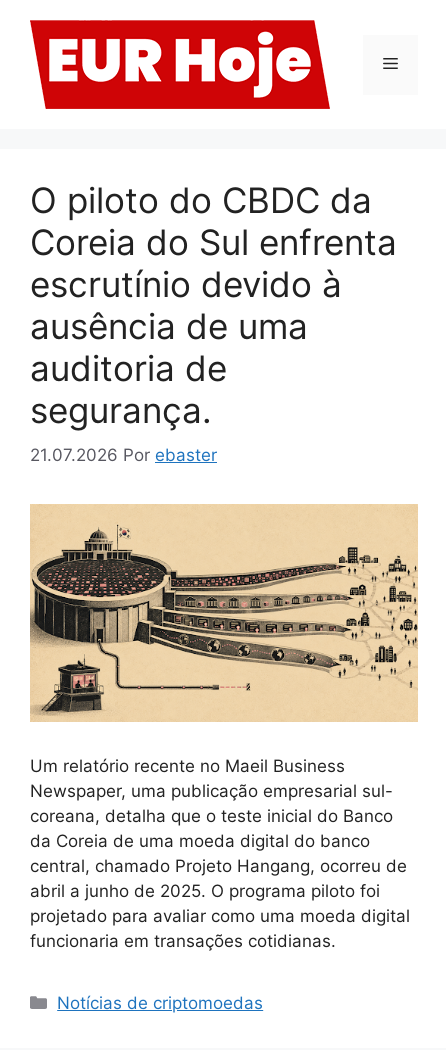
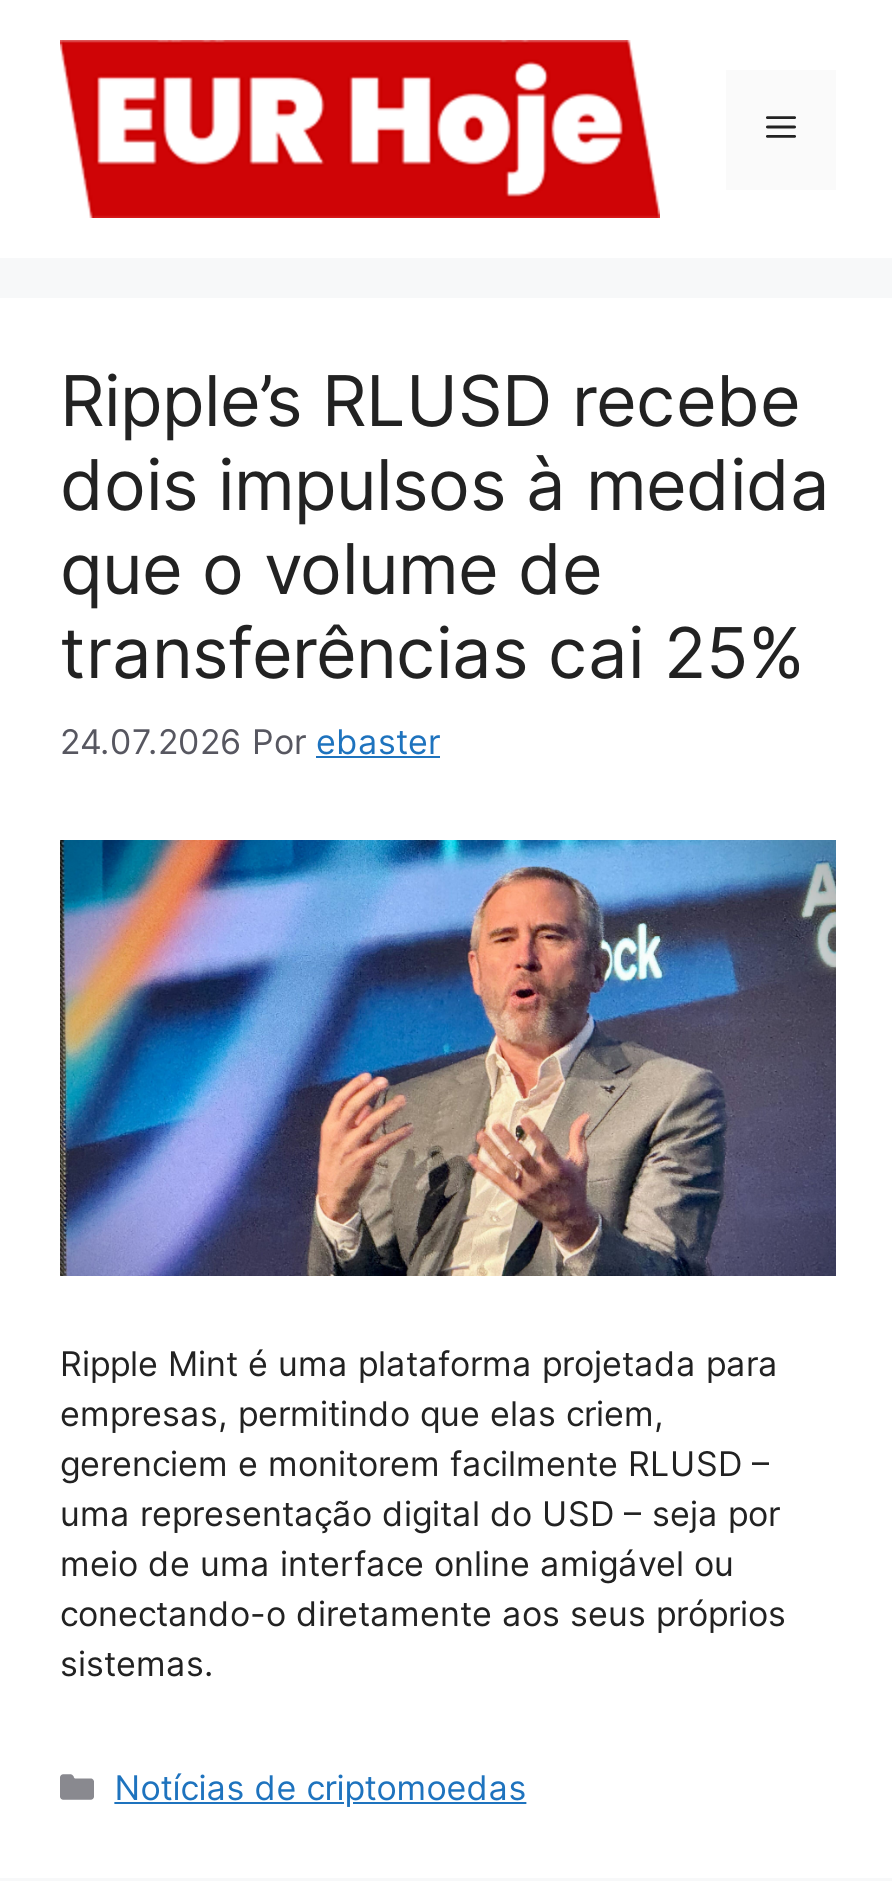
- O piloto do CBDC da
- Coreia do Sul enfrenta
- escrutínio devido à
- ausência de uma
- auditoria de
- segurança.
- 21.07.2026 Por ebaster
+ Ripple’s RLUSD recebe
+ dois impulsos à medida
+ que o volume de
+ transferências cai 25%
+ 24.07.2026 Por ebaster

- [image]
- Um relatório recente no Maeil Business
- Newspaper, uma publicação empresarial sul-
- coreana, detalha que o teste inicial do Banco
- da Coreia de uma moeda digital do banco
- central, chamado Projeto Hangang, ocorreu de
- abril a junho de 2025. O programa piloto foi
- projetado para avaliar como uma moeda digital
- funcionaria em transações cotidianas.
+ [image]
+ Ripple Mint é uma plataforma projetada para
+ empresas, permitindo que elas criem,
+ gerenciem e monitorem facilmente RLUSD –
+ uma representação digital do USD – seja por
+ meio de uma interface online amigável ou
+ conectando-o diretamente aos seus próprios
+ sistemas.
